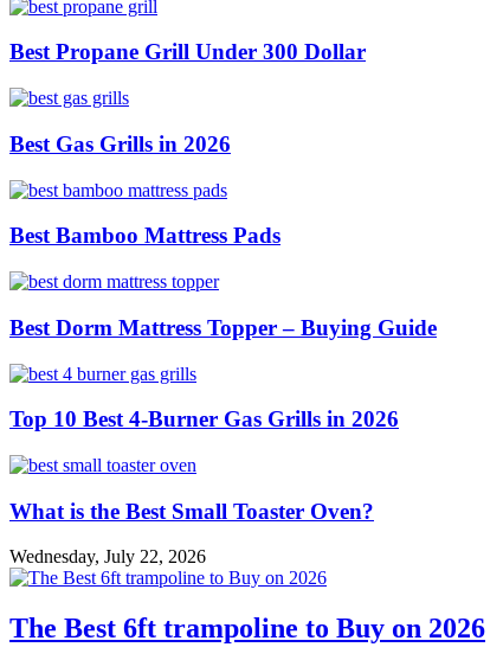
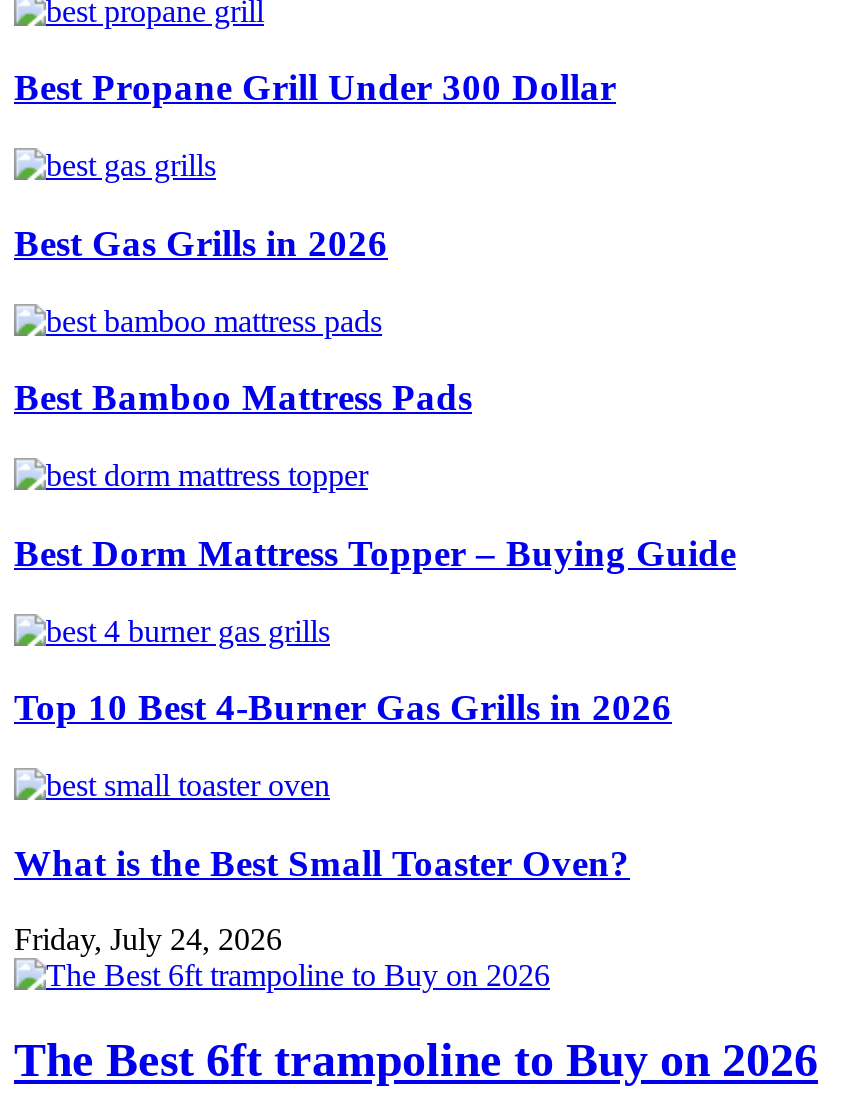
- Wednesday, July 22, 2026
+ Friday, July 24, 2026
